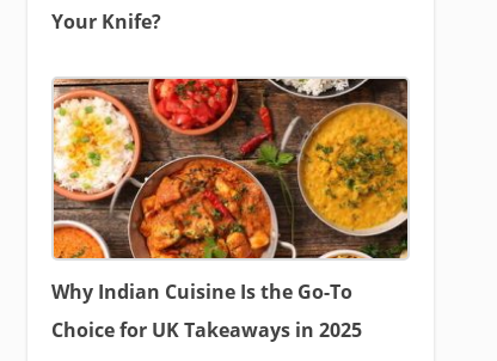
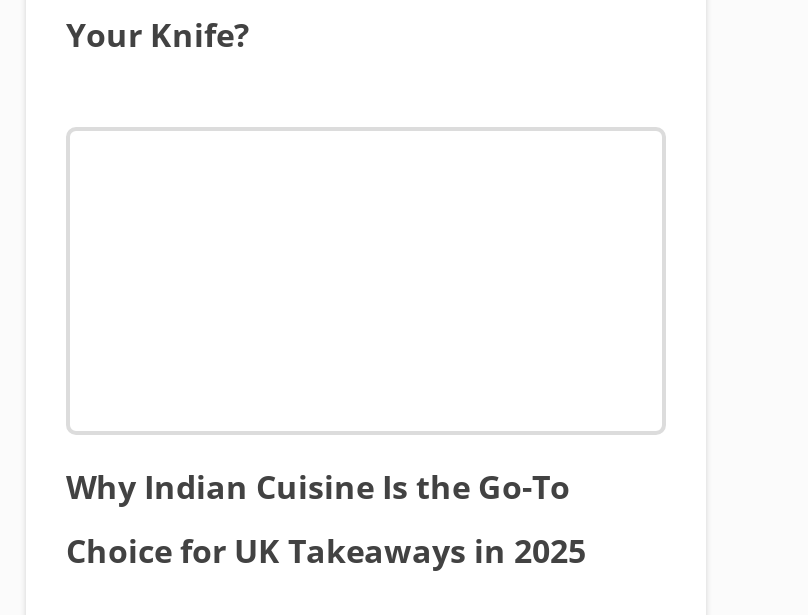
- [image]
